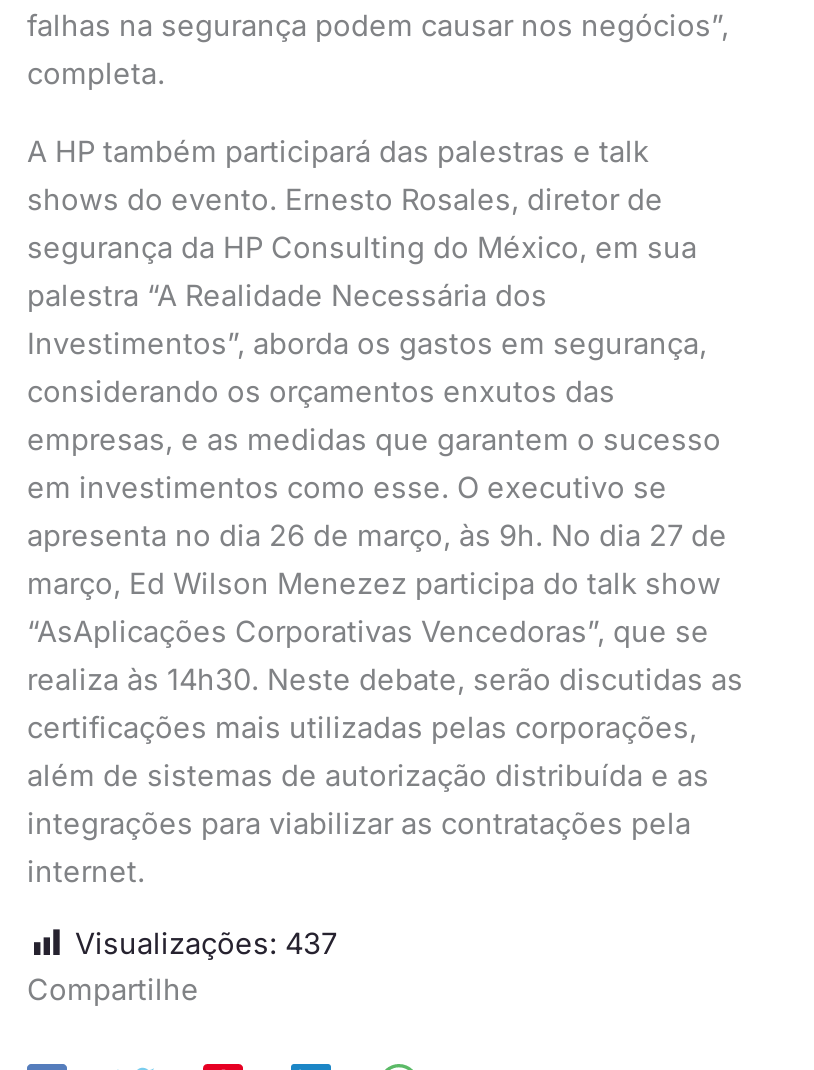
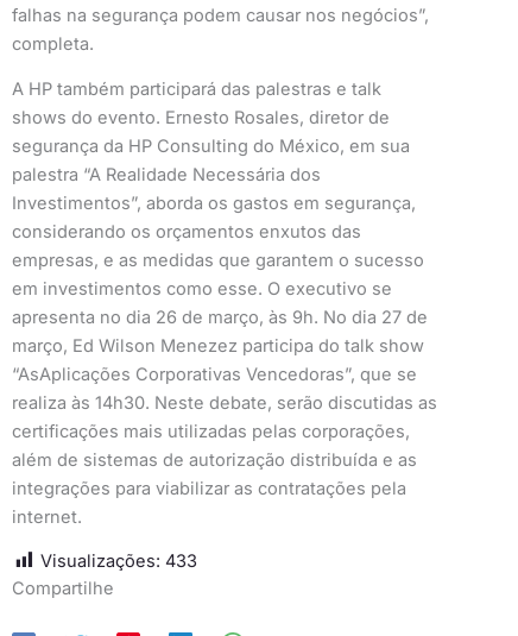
- Visualizações: 437
+ Visualizações: 433
